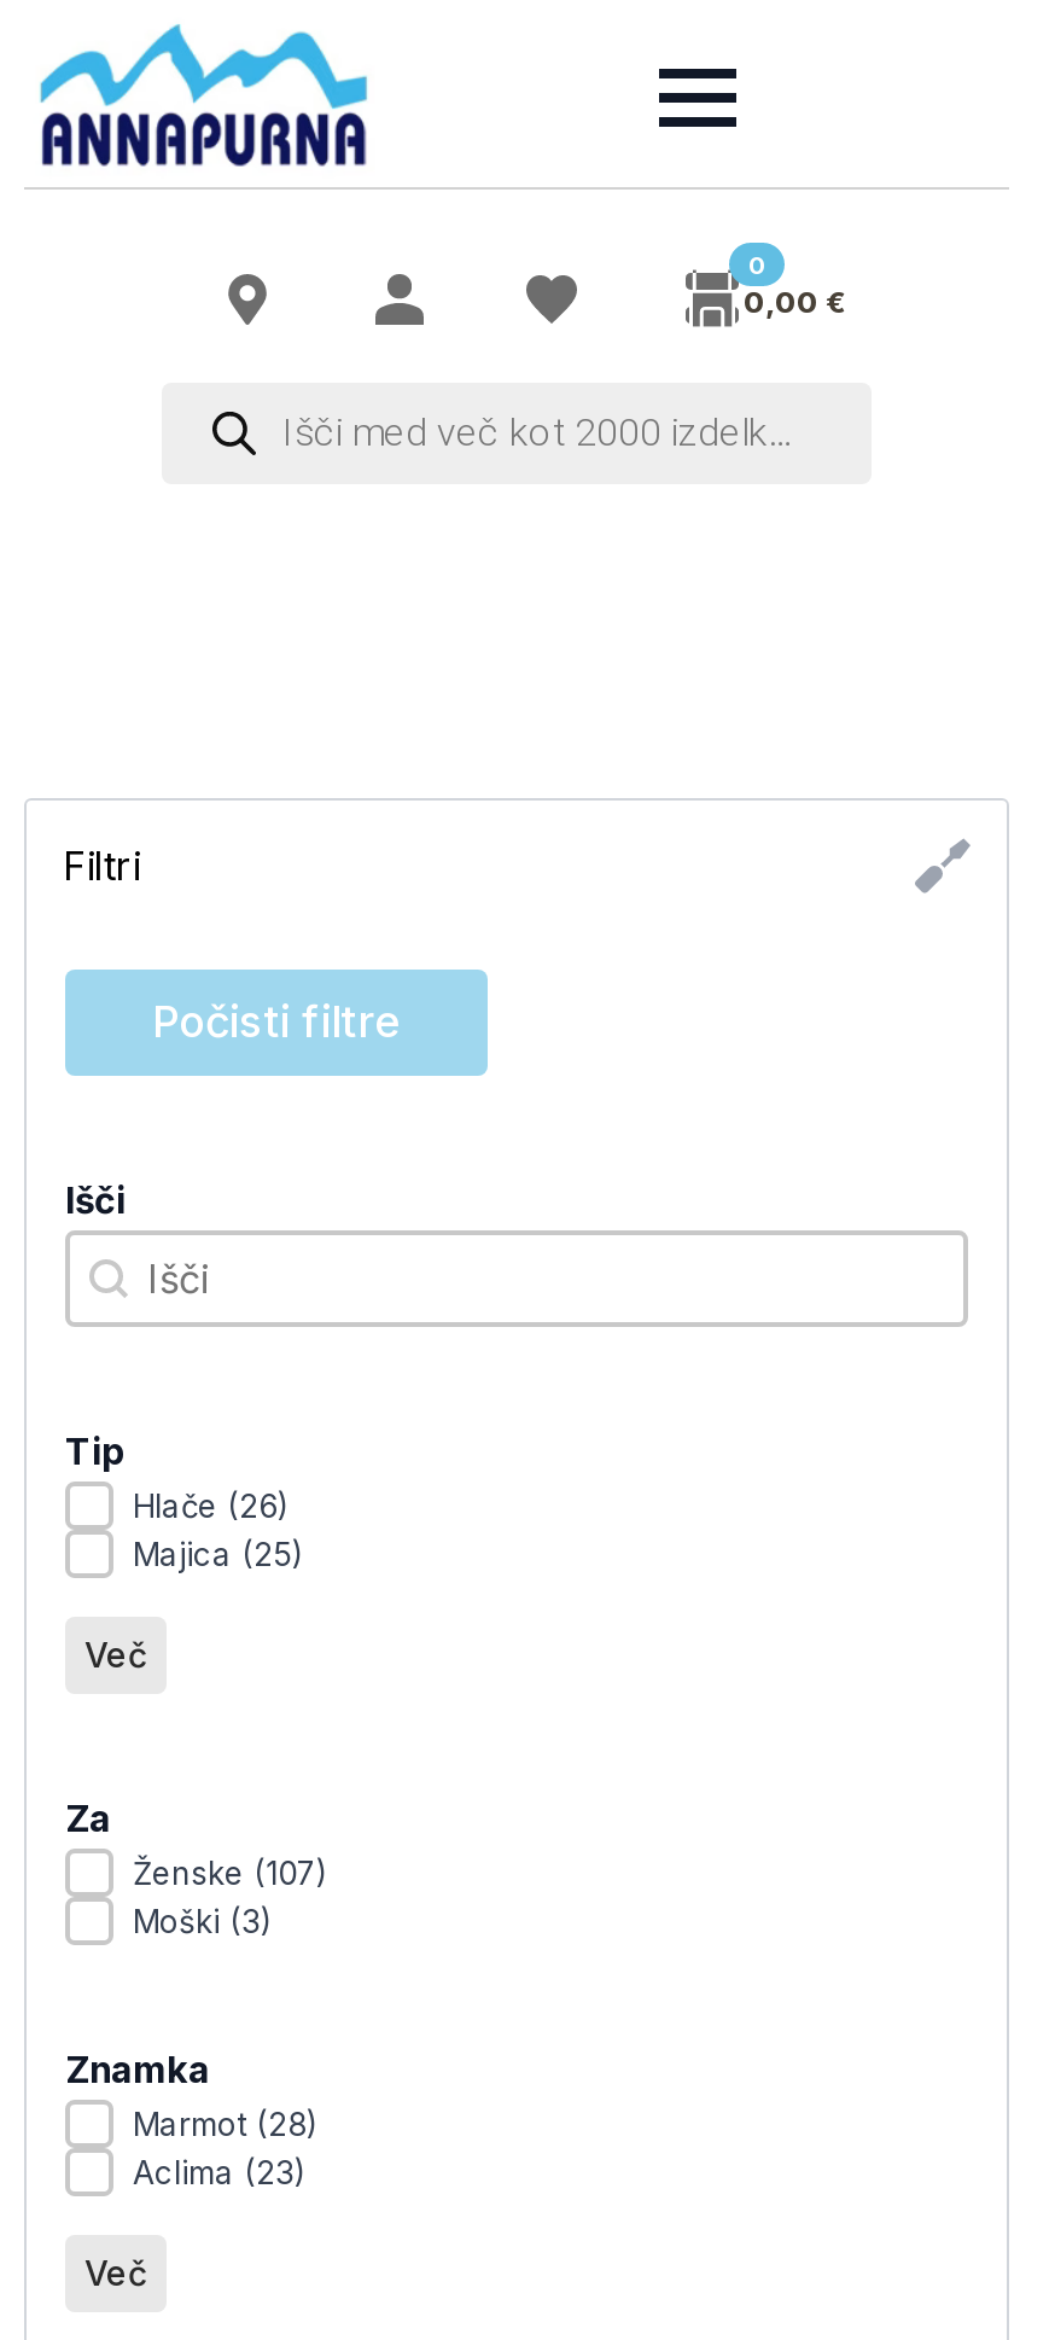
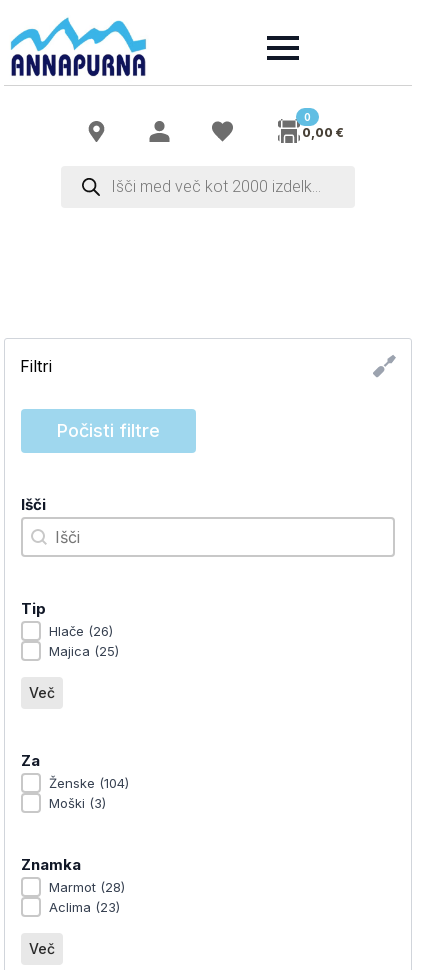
- Za Ženske (107)
+ Za Ženske (104)
